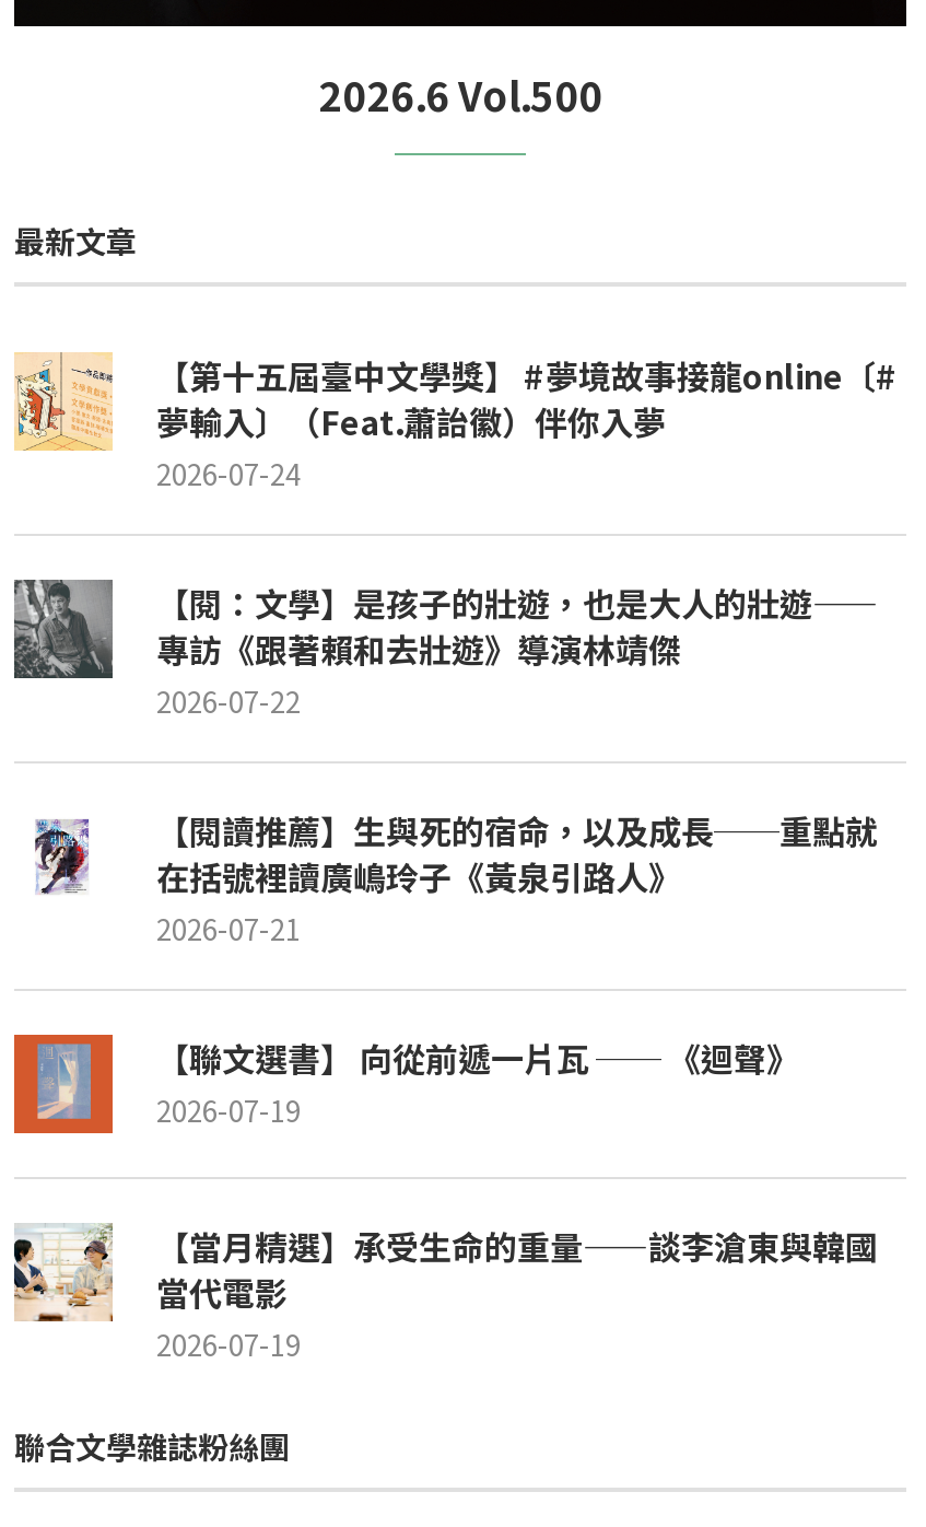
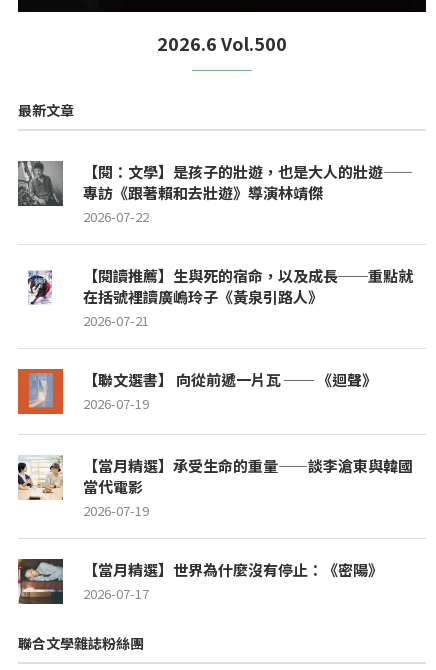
- [image]
- 【第十五屆臺中文學獎】 #夢境故事接龍online〔#
- 夢輸入〕（Feat.蕭詒徽）伴你入夢
- 2026-07-24

moved up: [image] | 【閱：文學】是孩子的壯遊，也是大人的壯遊—— | 專訪《跟著賴和去壯遊》導演林靖傑 | ... | 當代電影 | 2026-07-19

+ [image]
+ 【當月精選】世界為什麼沒有停止：《密陽》
+ 2026-07-17
